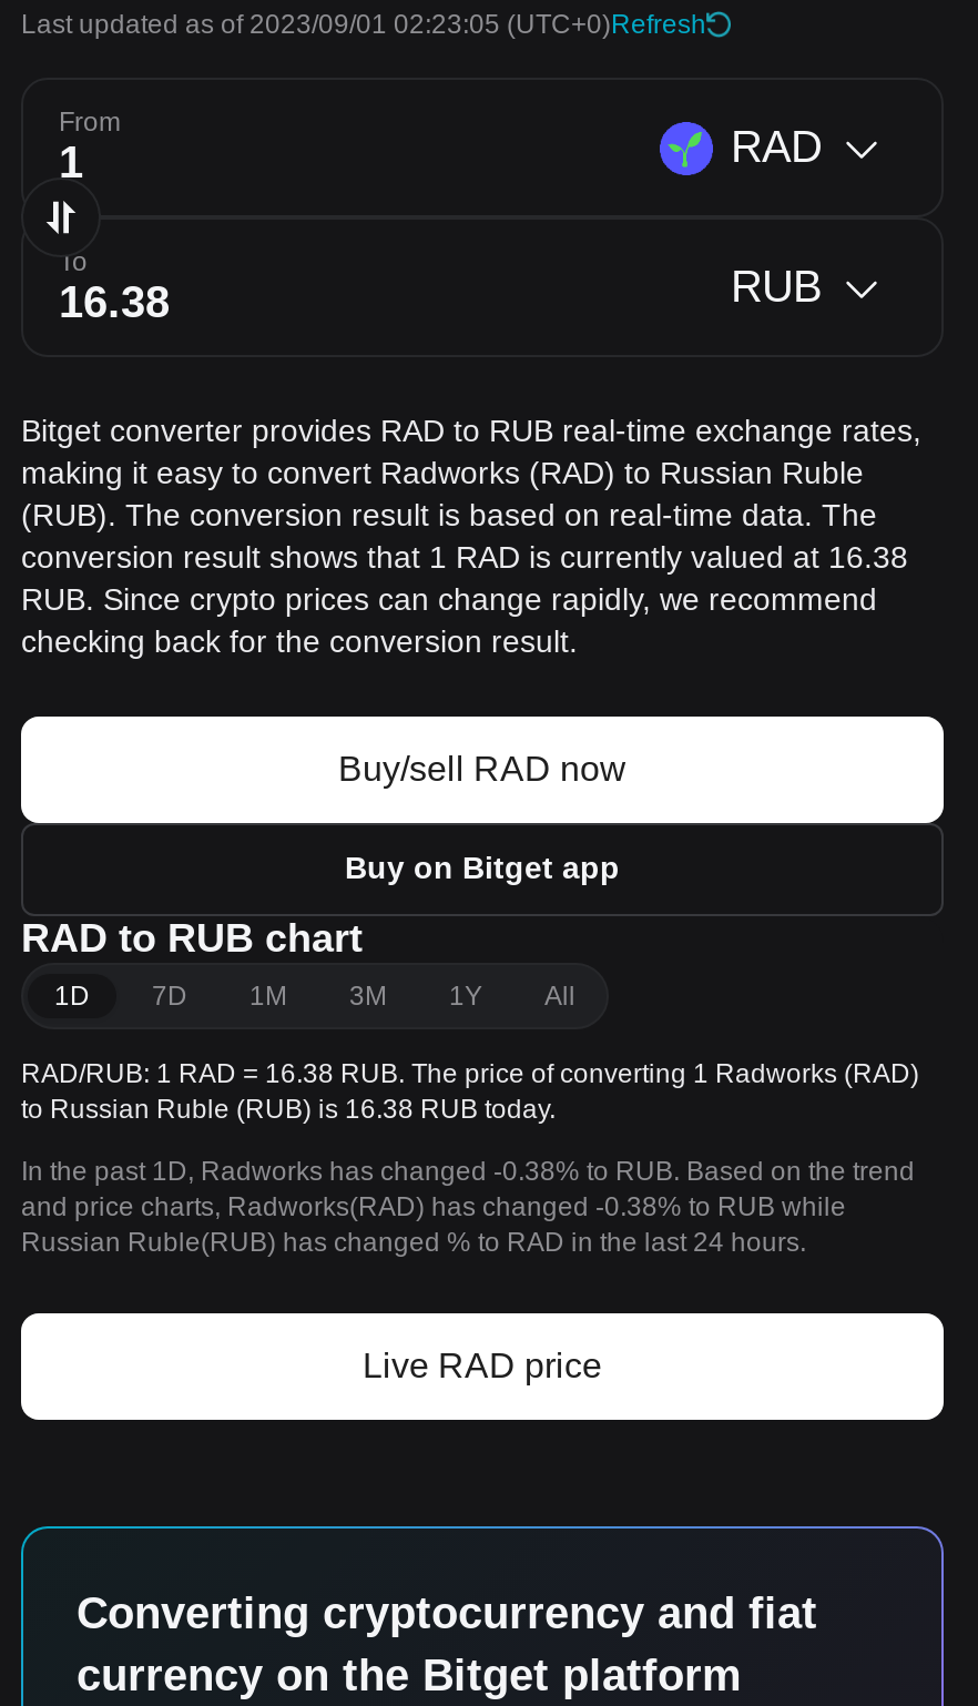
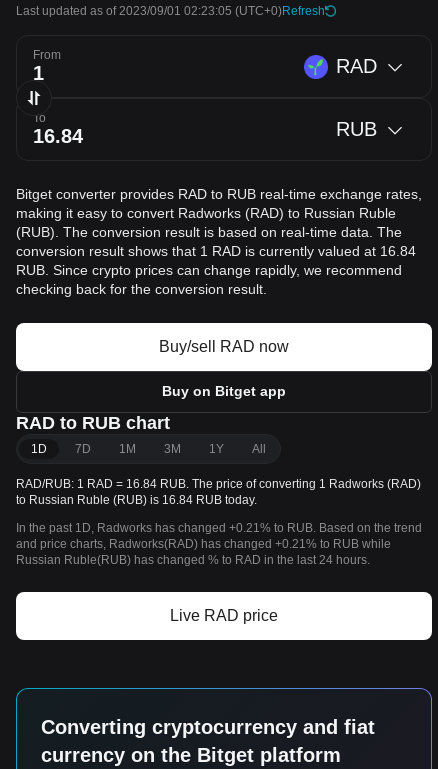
- conversion result shows that 1 RAD is currently valued at 16.38
+ conversion result shows that 1 RAD is currently valued at 16.84

- RAD/RUB: 1 RAD = 16.38 RUB. The price of converting 1 Radworks (RAD)
+ RAD/RUB: 1 RAD = 16.84 RUB. The price of converting 1 Radworks (RAD)

- to Russian Ruble (RUB) is 16.38 RUB today.
+ to Russian Ruble (RUB) is 16.84 RUB today.

- In the past 1D, Radworks has changed -0.38% to RUB. Based on the trend
+ In the past 1D, Radworks has changed +0.21% to RUB. Based on the trend

- and price charts, Radworks(RAD) has changed -0.38% to RUB while
+ and price charts, Radworks(RAD) has changed +0.21% to RUB while
